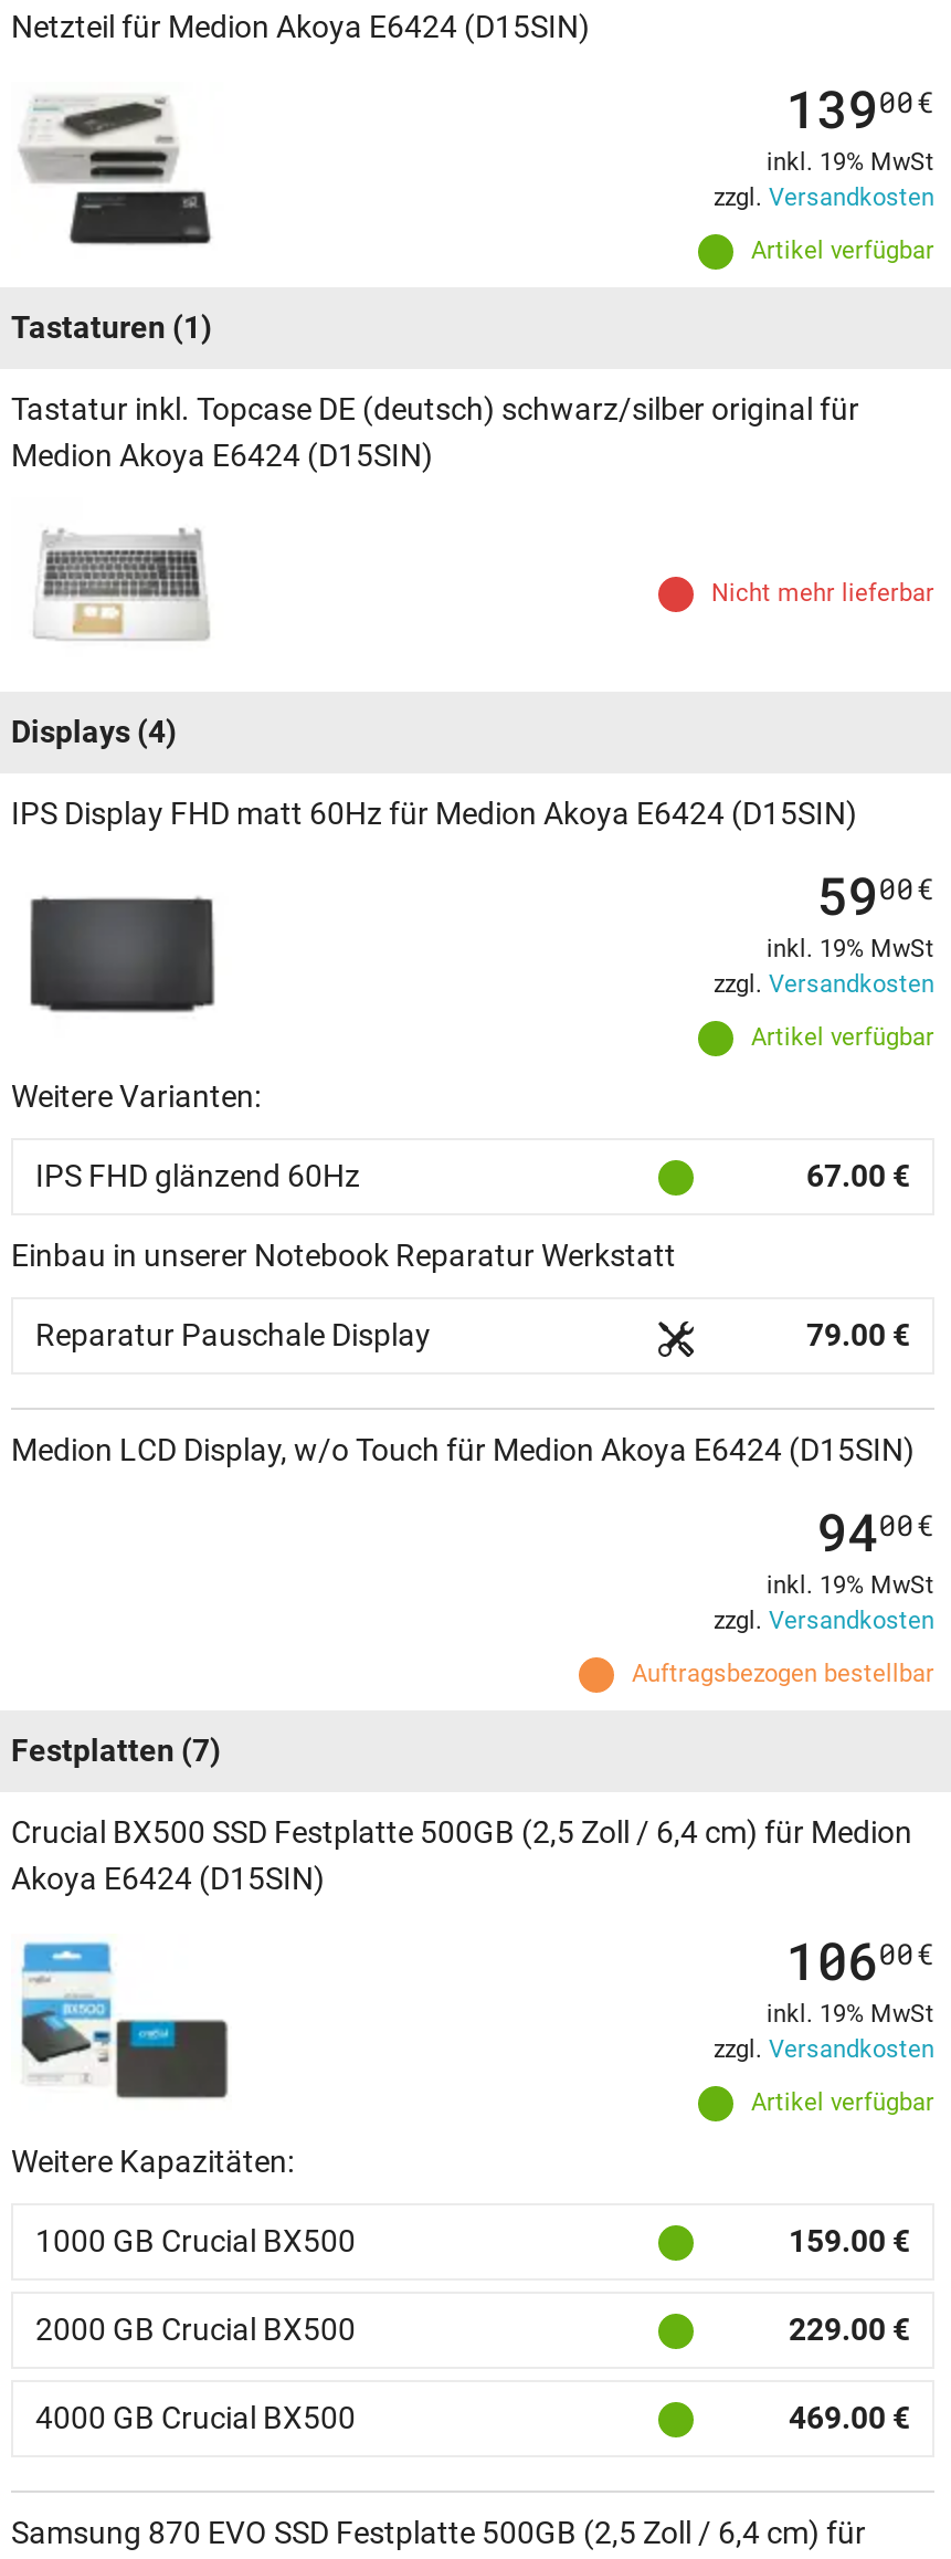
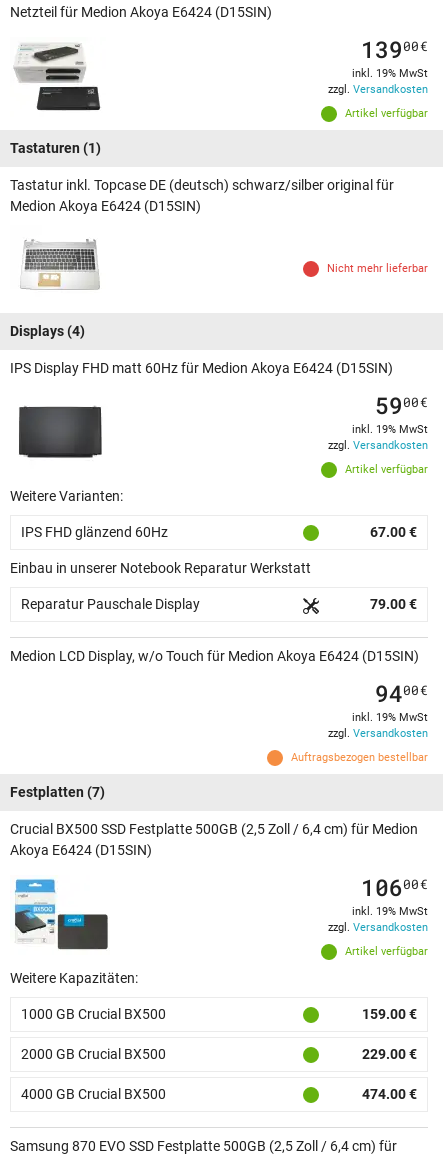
- 469.00 €
+ 474.00 €
